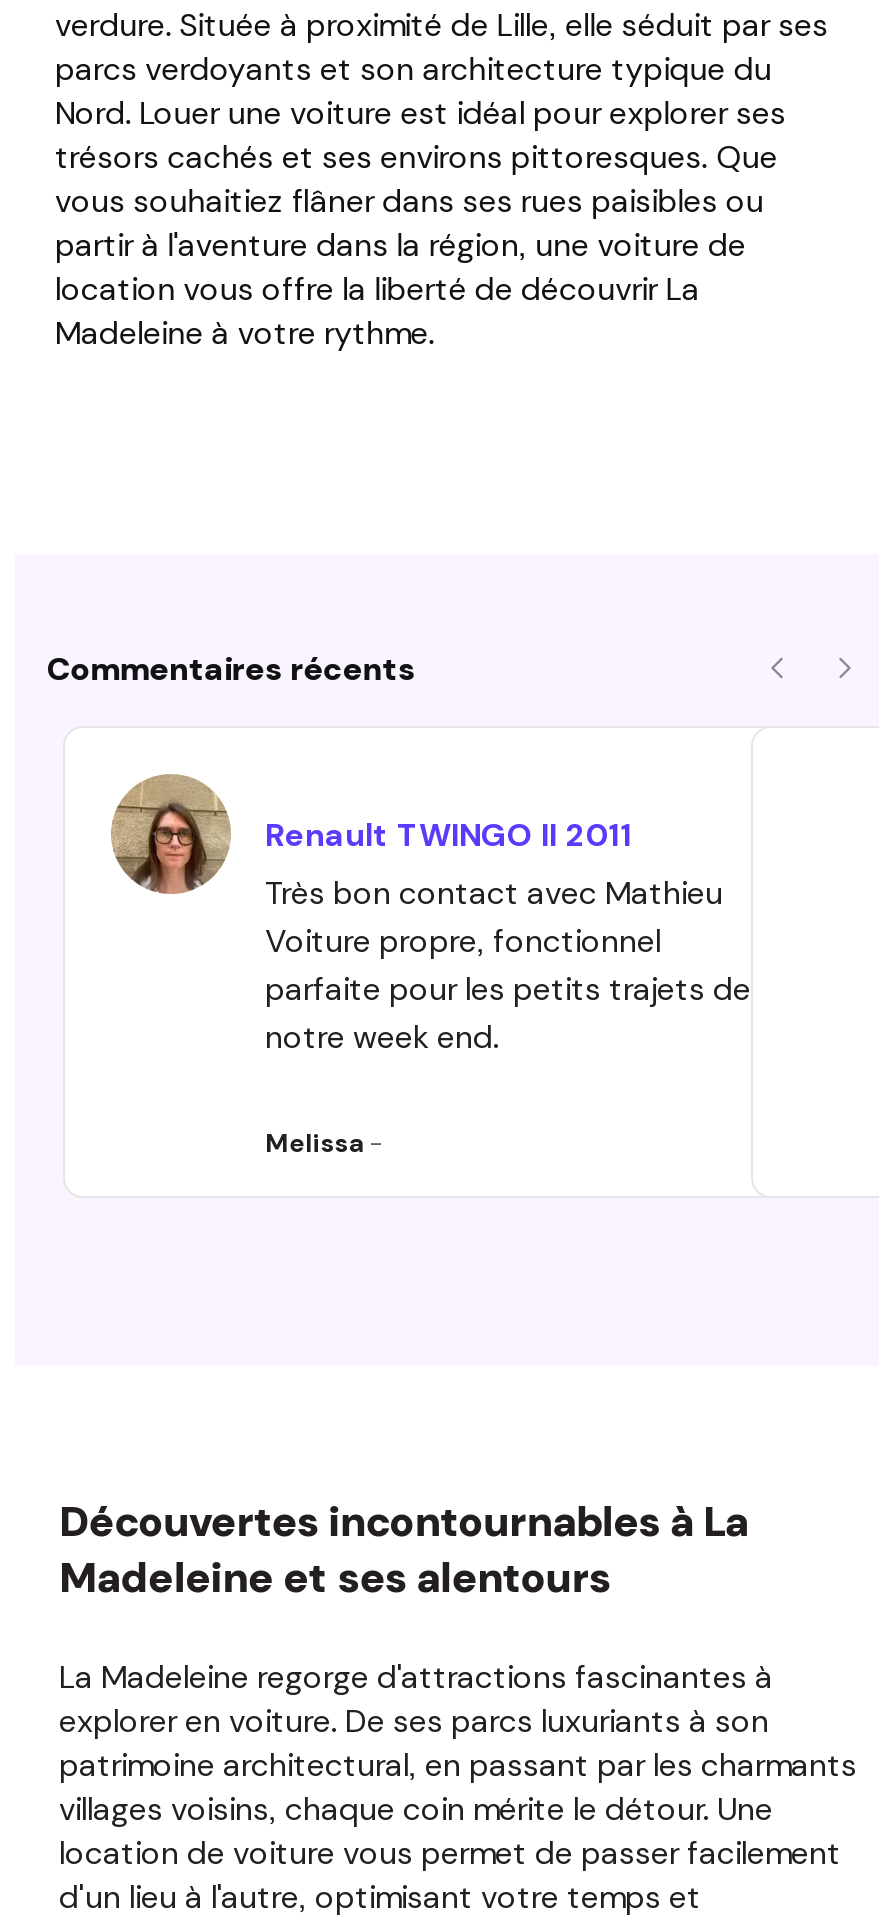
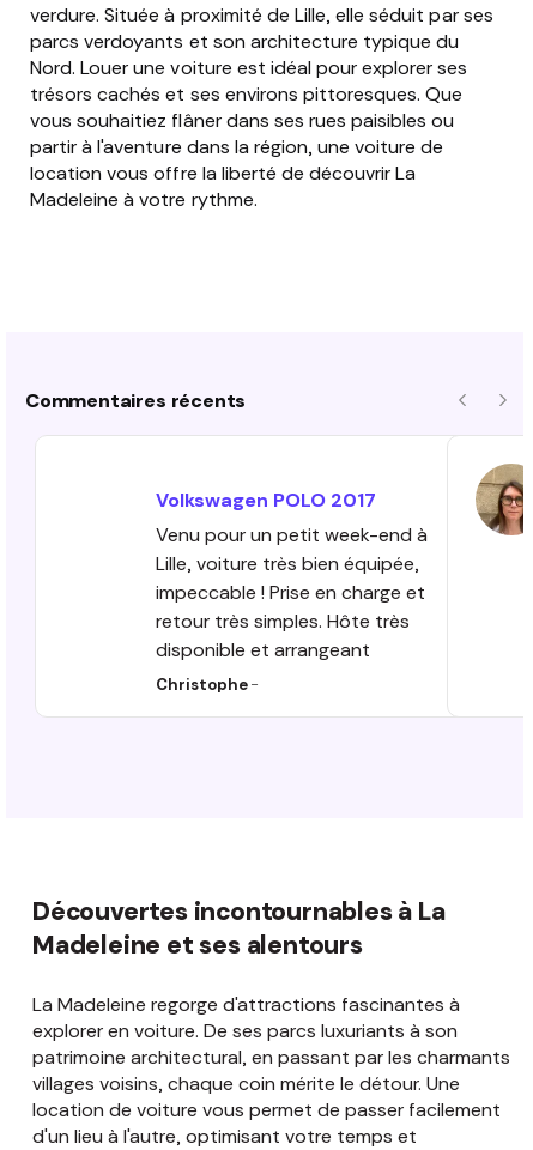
+ [image]

- [image]

- Renault TWINGO II 2011
+ Volkswagen POLO 2017

- Très bon contact avec Mathieu
- Voiture propre, fonctionnel
- parfaite pour les petits trajets de
- notre week end.
+ Venu pour un petit week-end à
+ Lille, voiture très bien équipée,
+ impeccable ! Prise en charge et
+ retour très simples. Hôte très
+ disponible et arrangeant

- Melissa -
+ Christophe -
